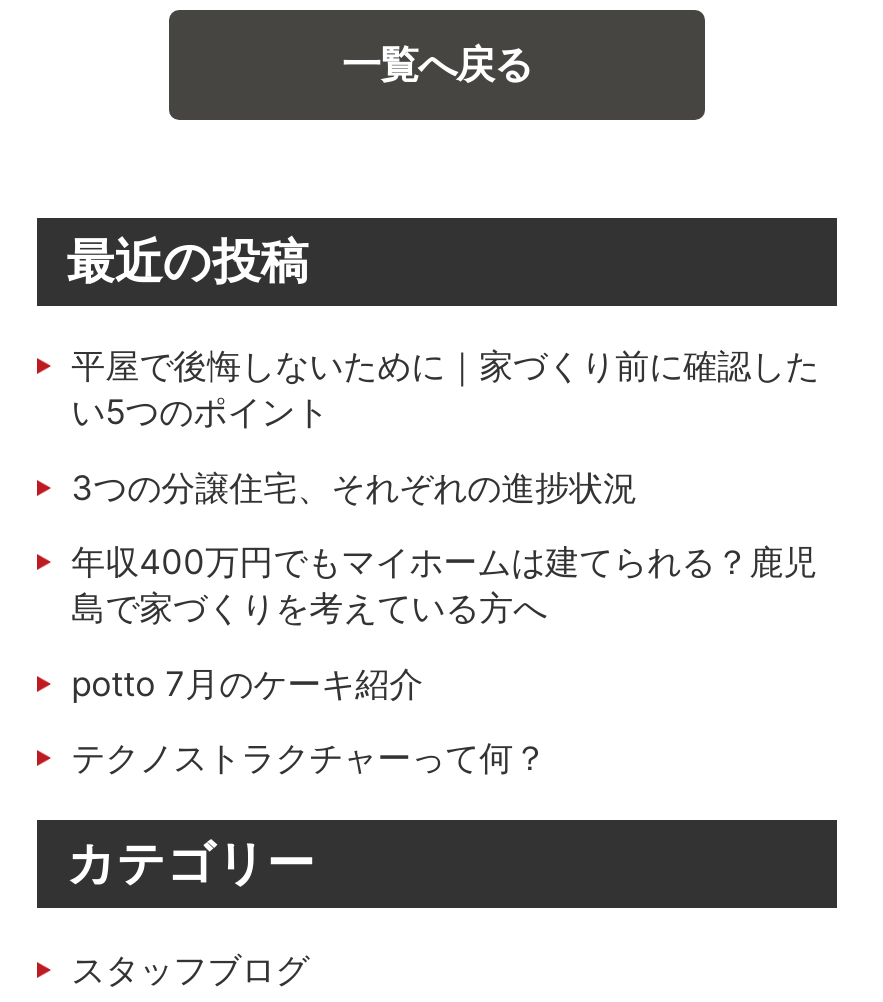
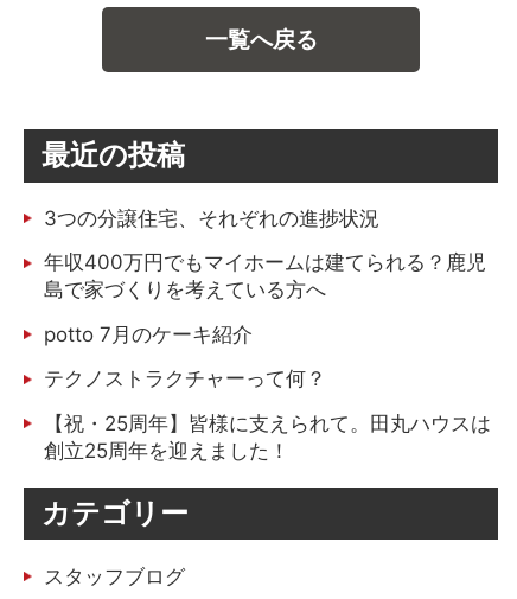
- 平屋で後悔しないために｜家づくり前に確認した
- い5つのポイント

moved up: 3つの分譲住宅、それぞれの進捗状況 | 年収400万円でもマイホームは建てられる？鹿児 | 島で家づくりを考えている方へ | potto 7月のケーキ紹介 | テクノストラクチャーって何？

+ 【祝・25周年】皆様に支えられて。田丸ハウスは
+ 創立25周年を迎えました！
